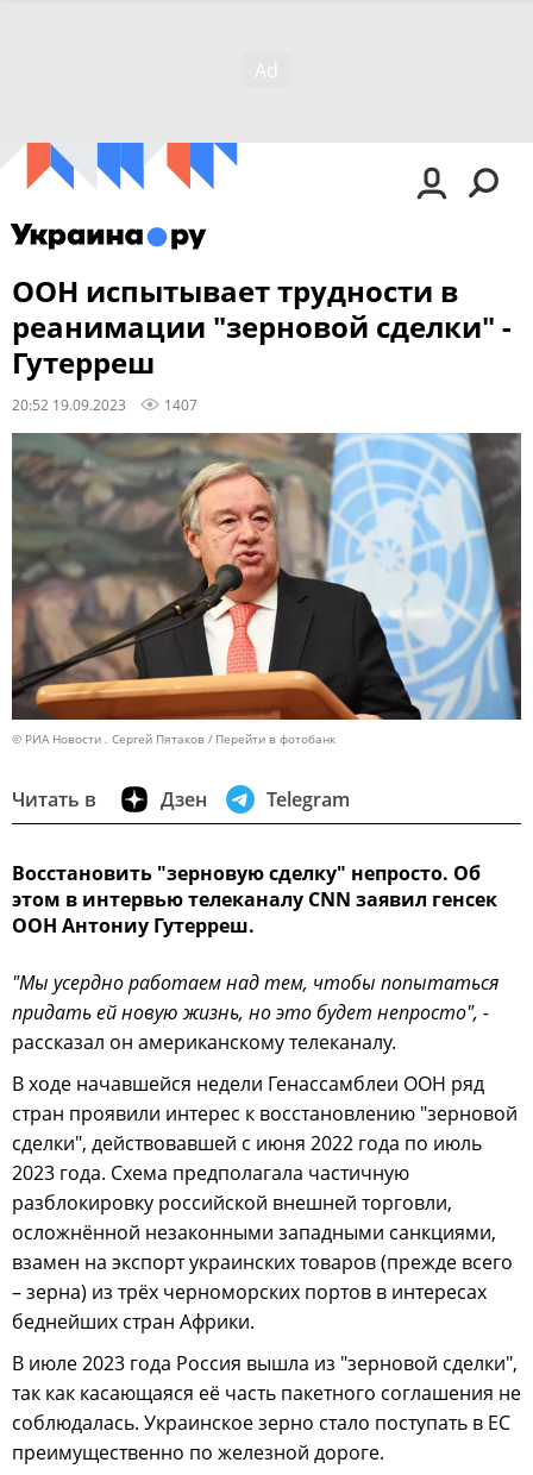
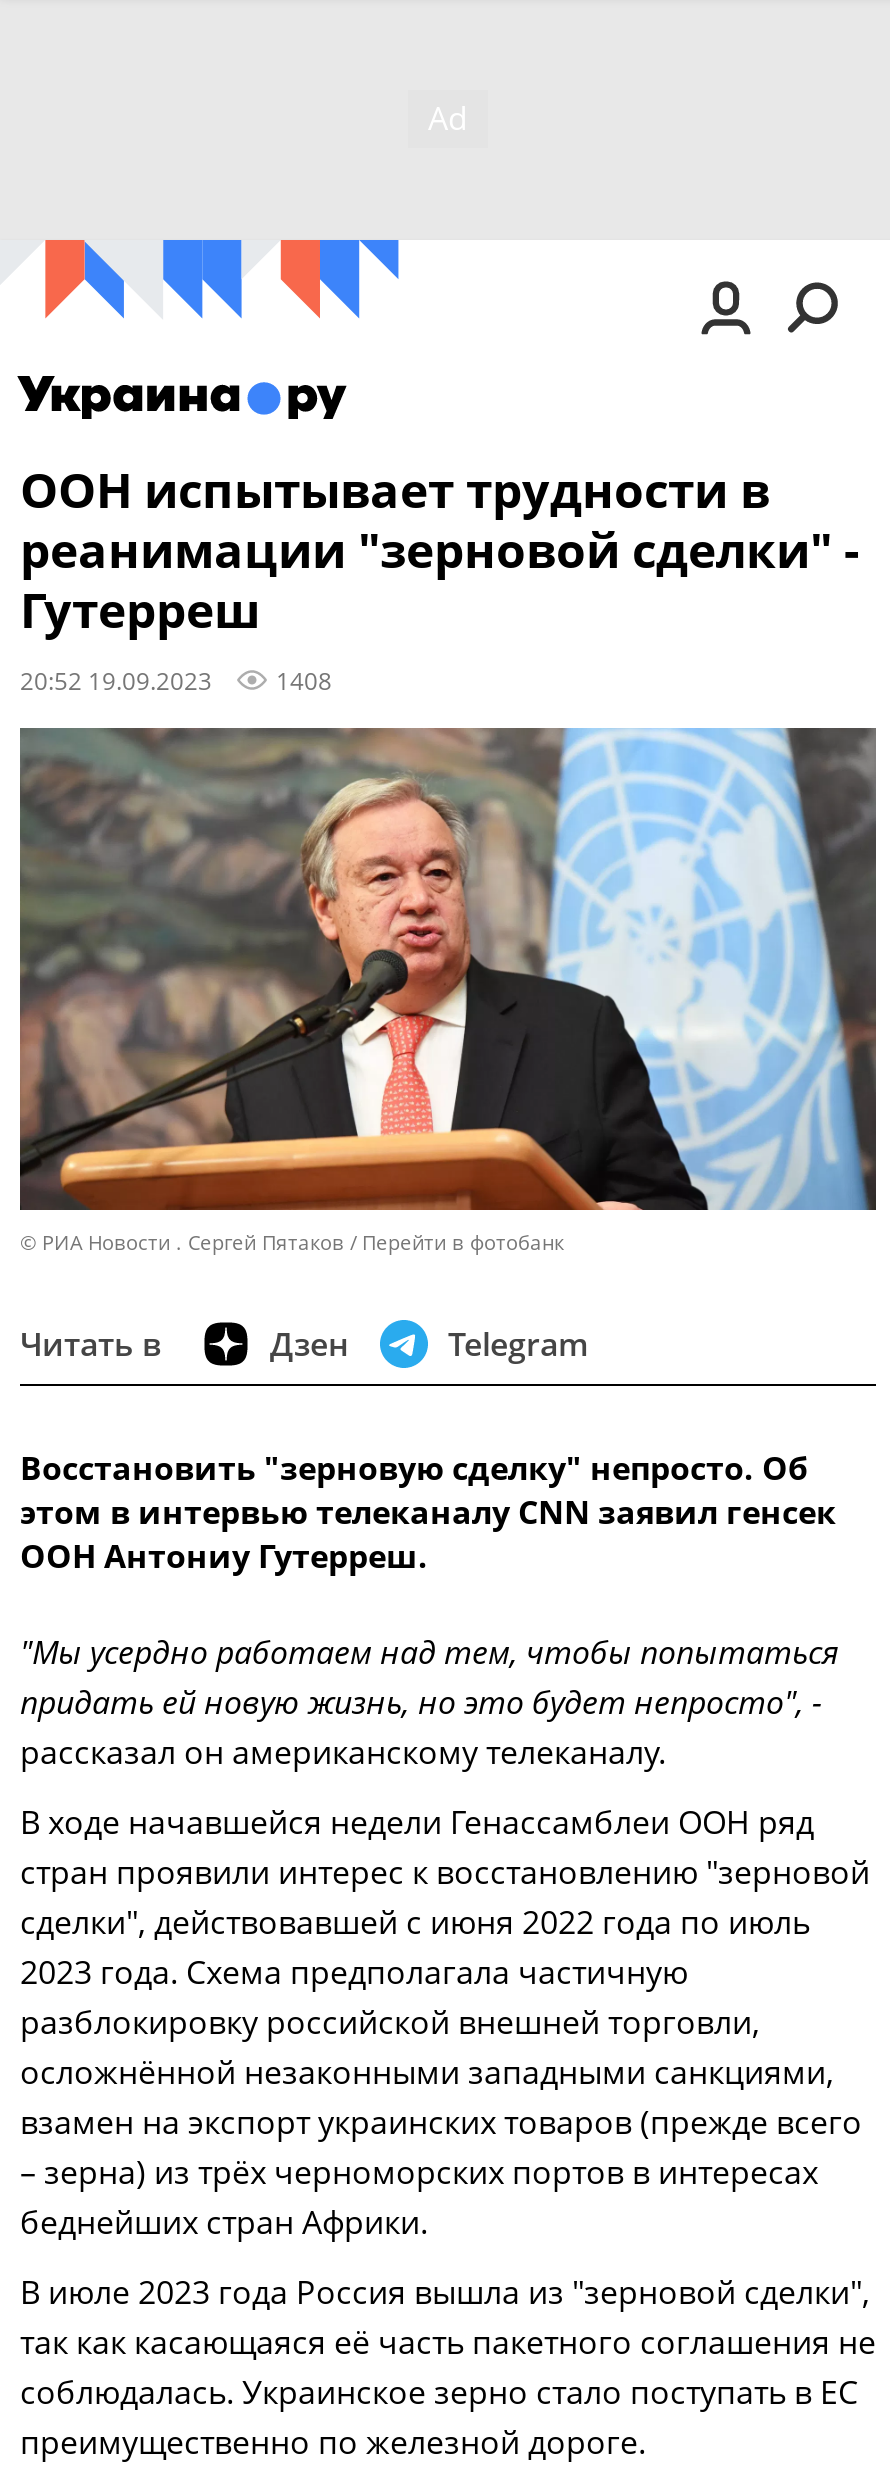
- 20:52 19.09.2023 1407
+ 20:52 19.09.2023 1408
